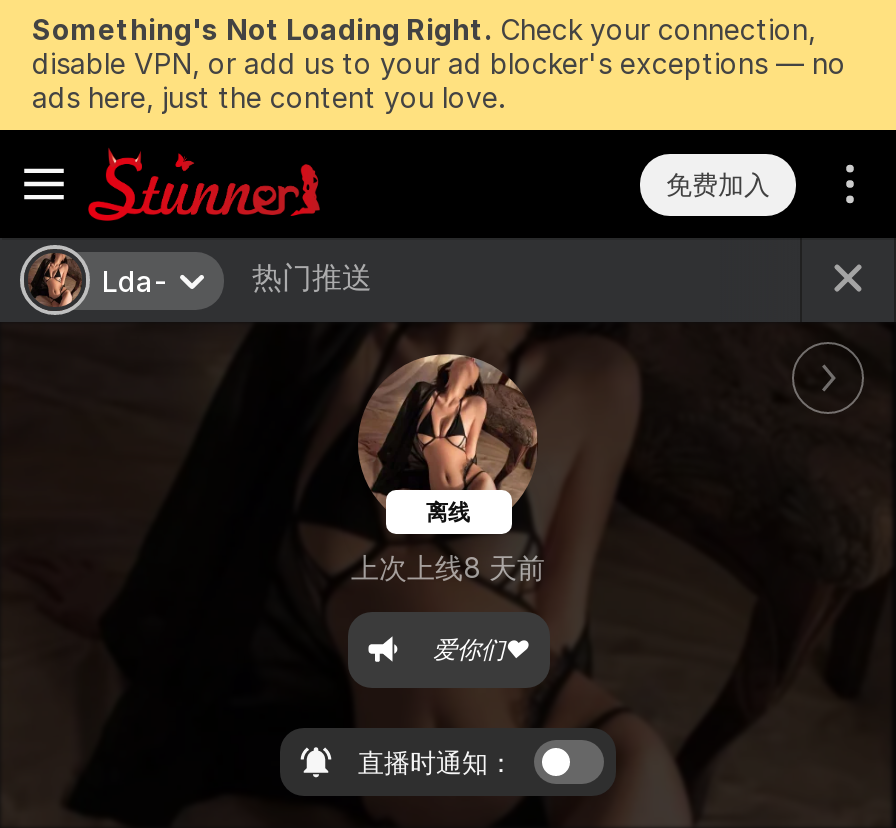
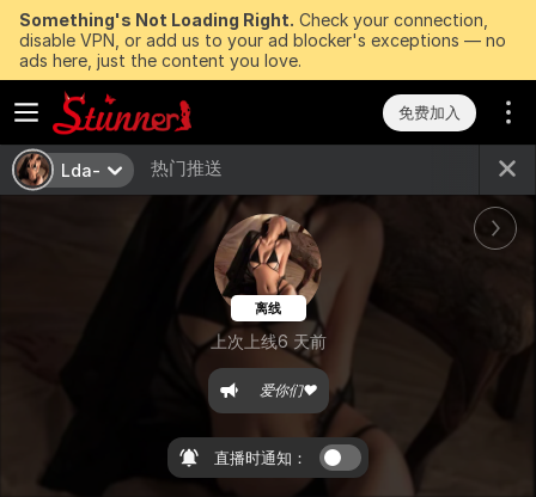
- 上次上线8 天前
+ 上次上线6 天前
